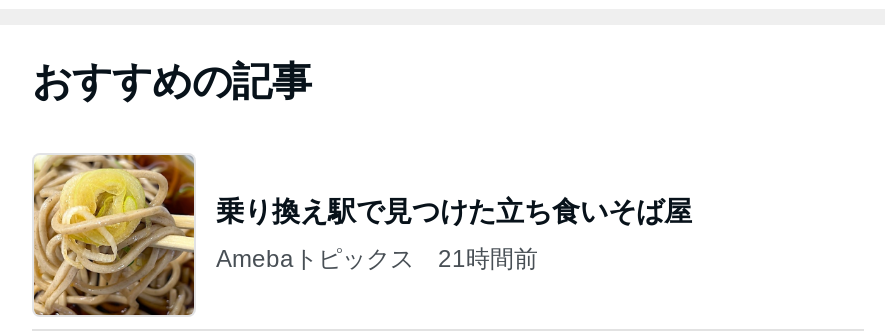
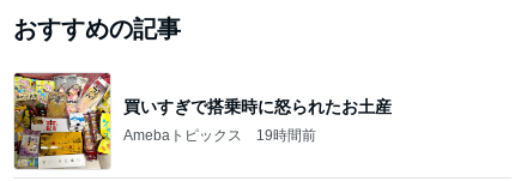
- [image]
- 乗り換え駅で見つけた立ち食いそば屋
+ [image]
+ 買いすぎで搭乗時に怒られたお土産

- Amebaトピックス 21時間前
+ Amebaトピックス 19時間前
